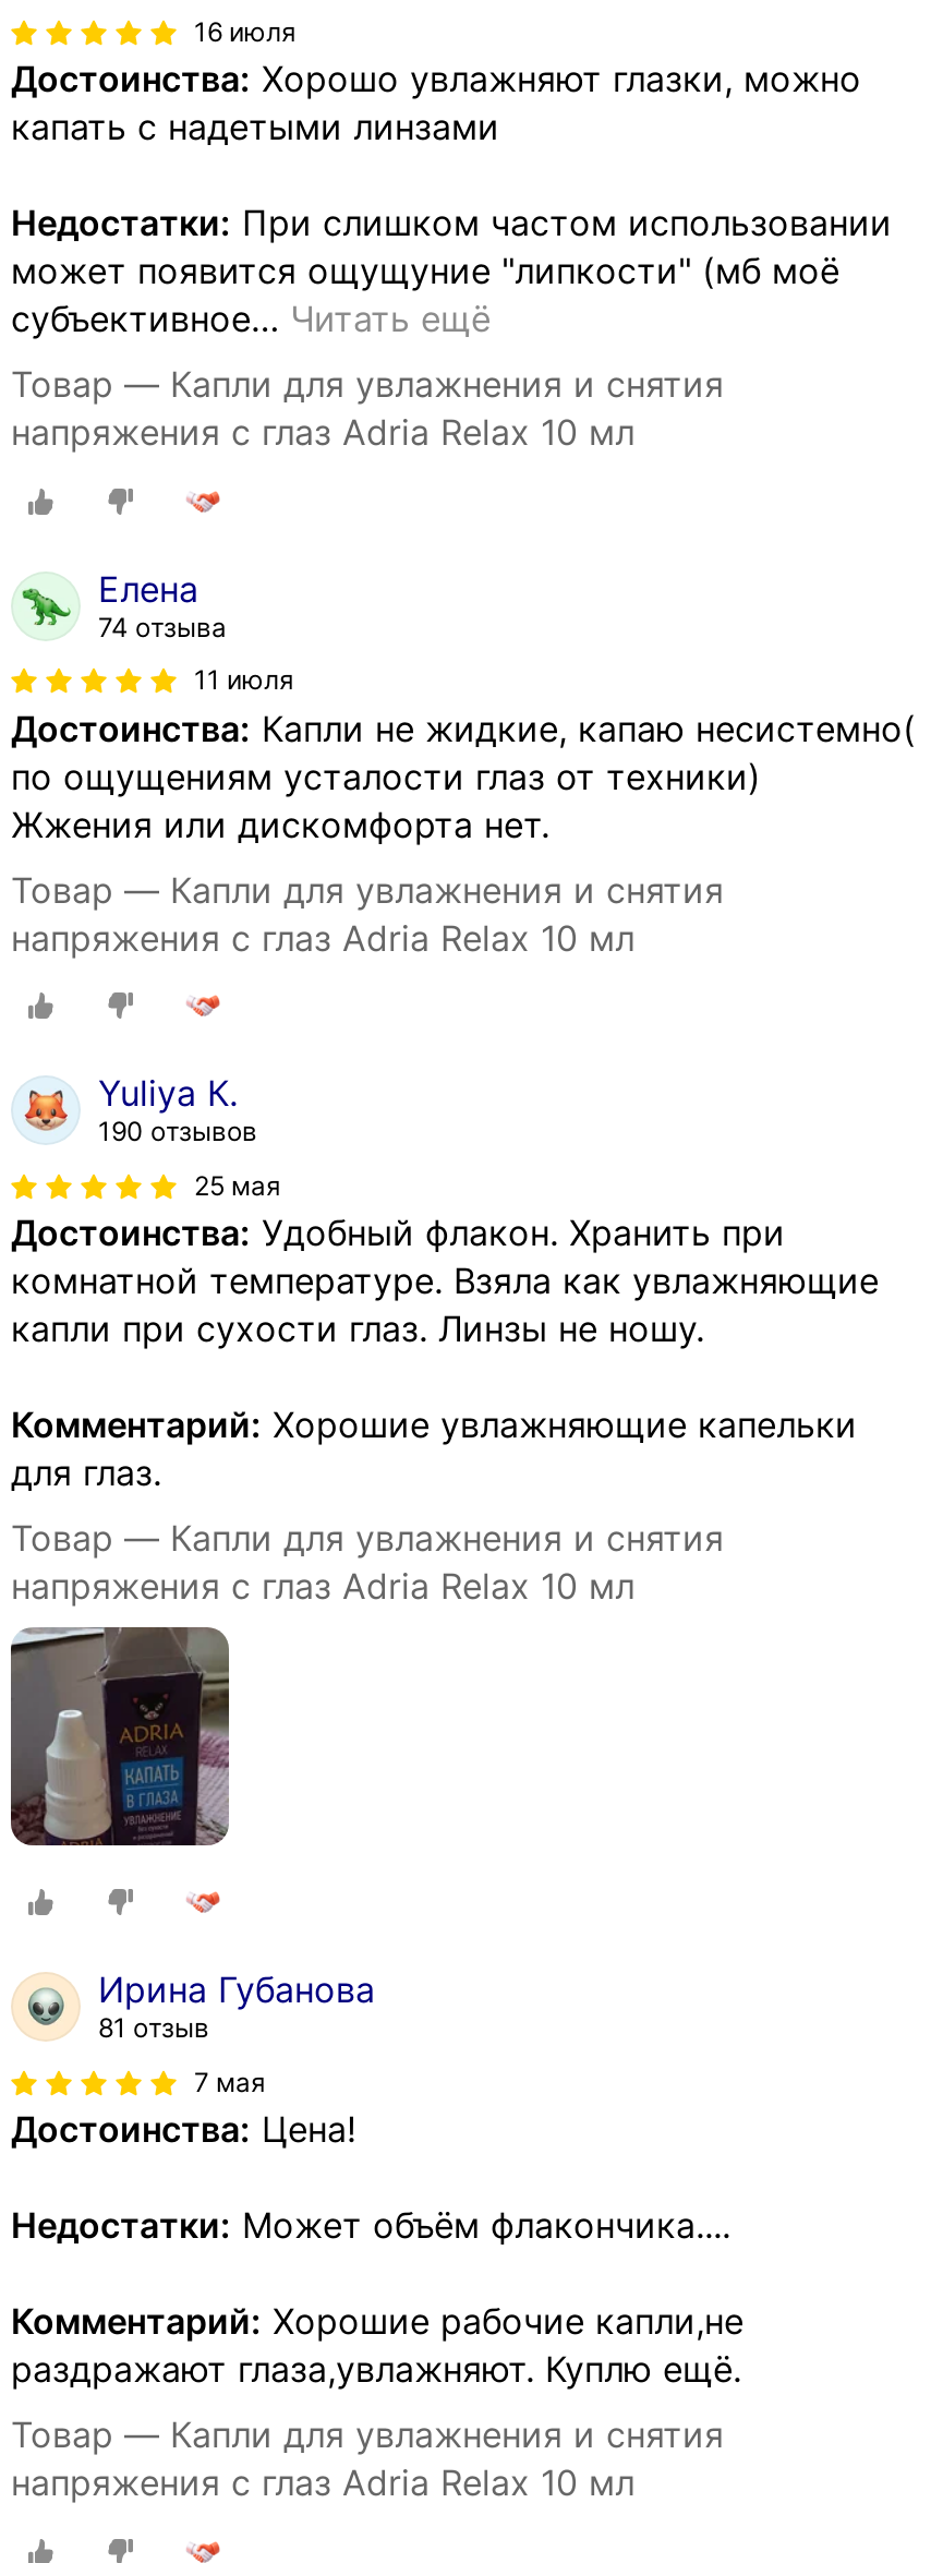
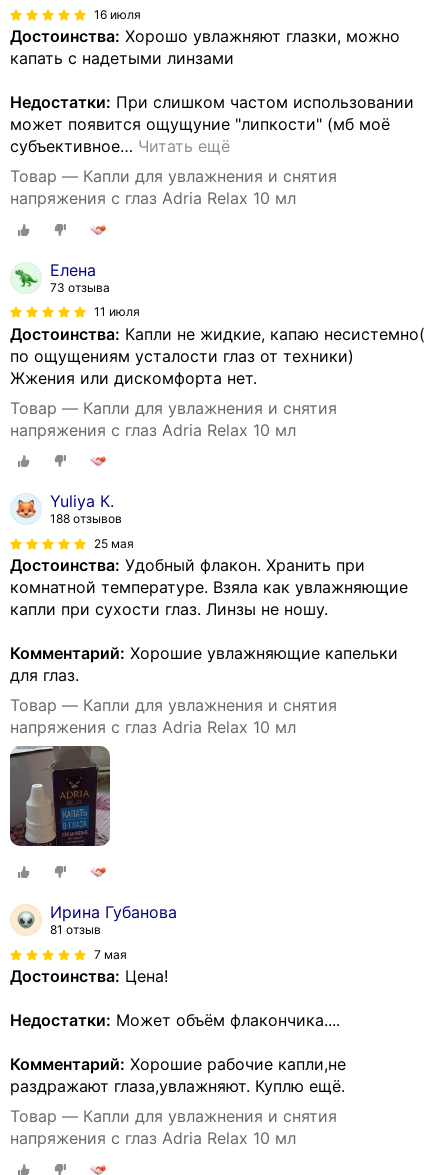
- 74 отзыва
+ 73 отзыва

- 190 отзывов
+ 188 отзывов
